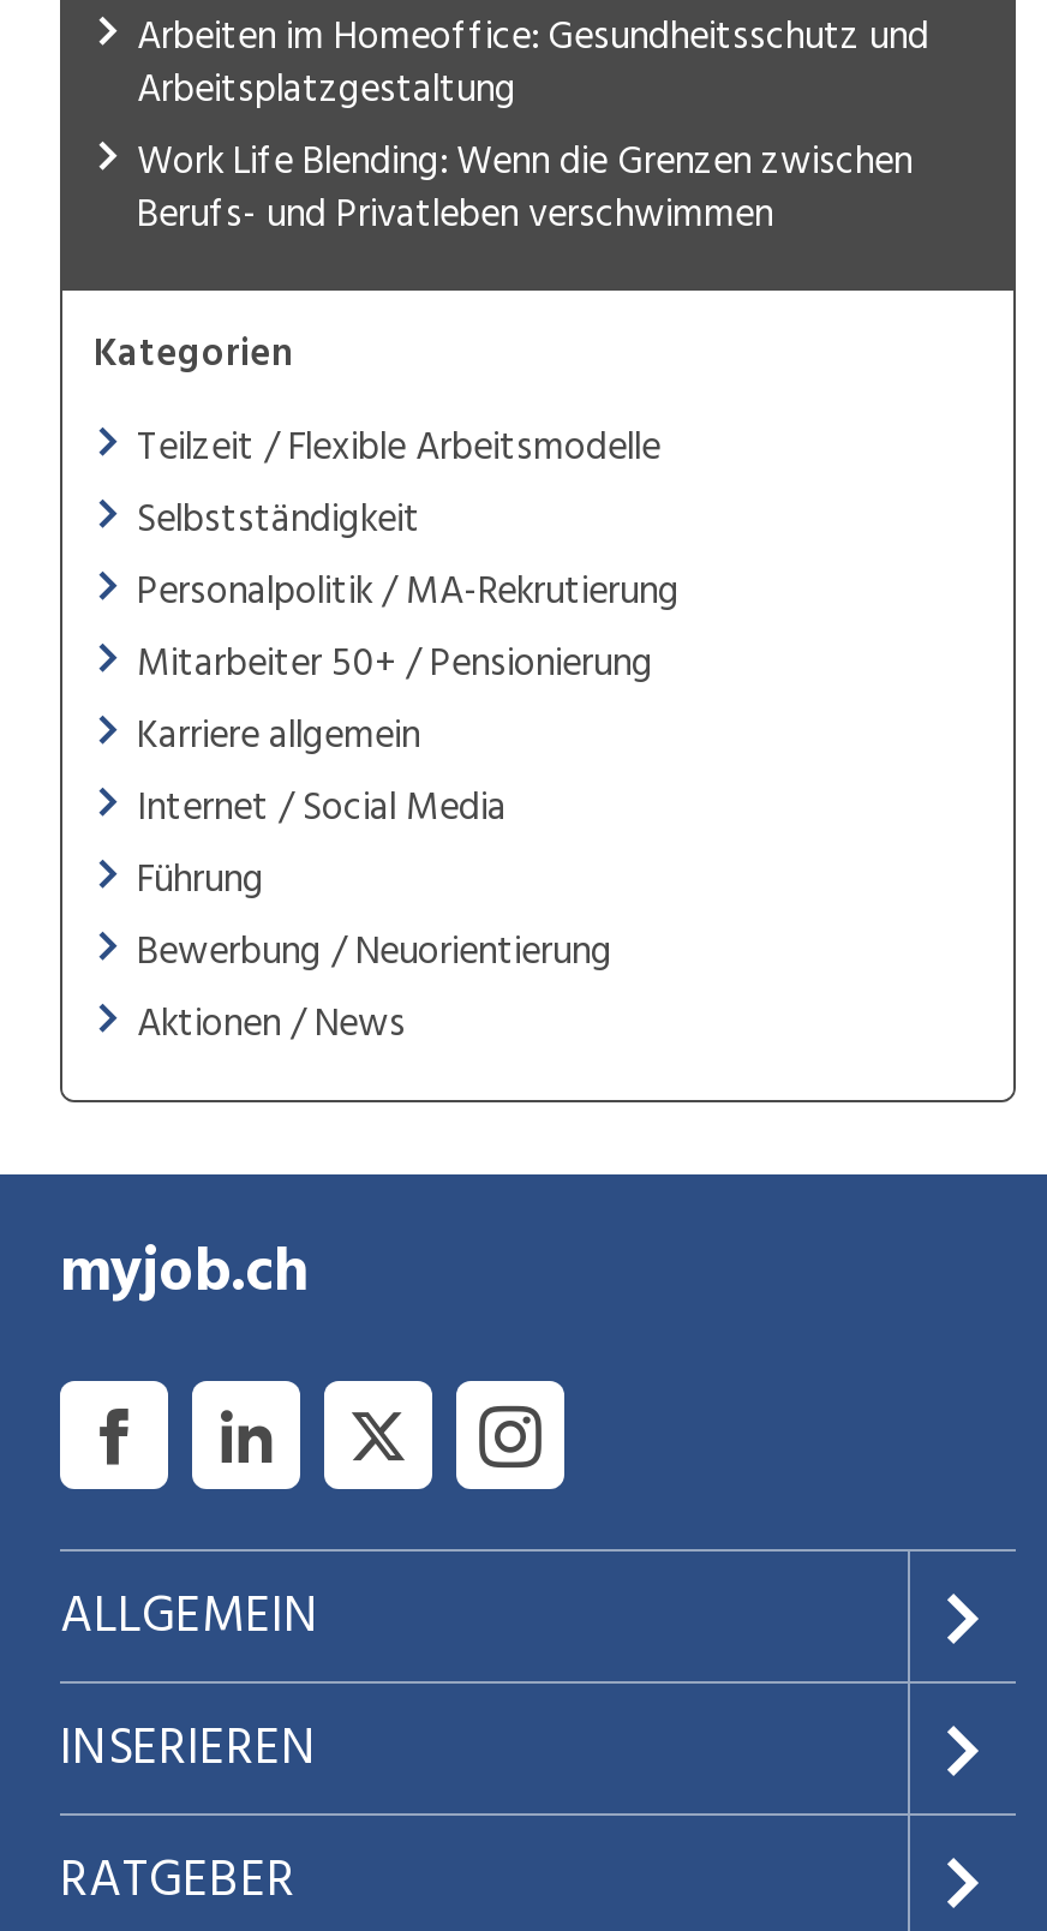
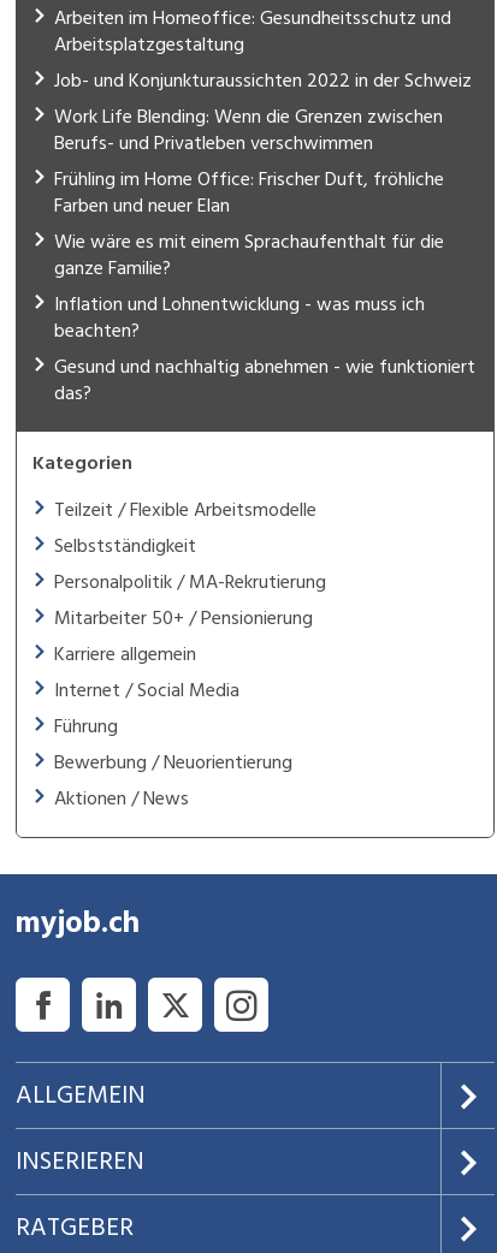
+ Job- und Konjunkturaussichten 2022 in der Schweiz

+ Frühling im Home Office: Frischer Duft, fröhliche
+ Farben und neuer Elan
+ Wie wäre es mit einem Sprachaufenthalt für die
+ ganze Familie?
+ Inflation und Lohnentwicklung - was muss ich
+ beachten?
+ Gesund und nachhaltig abnehmen - wie funktioniert
+ das?
